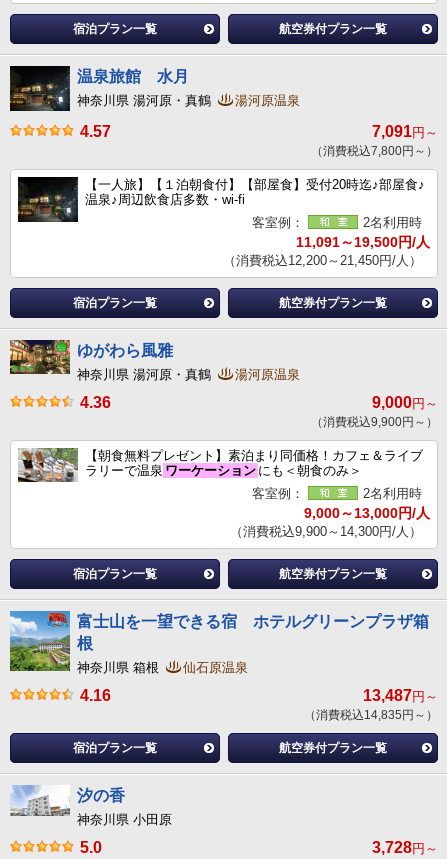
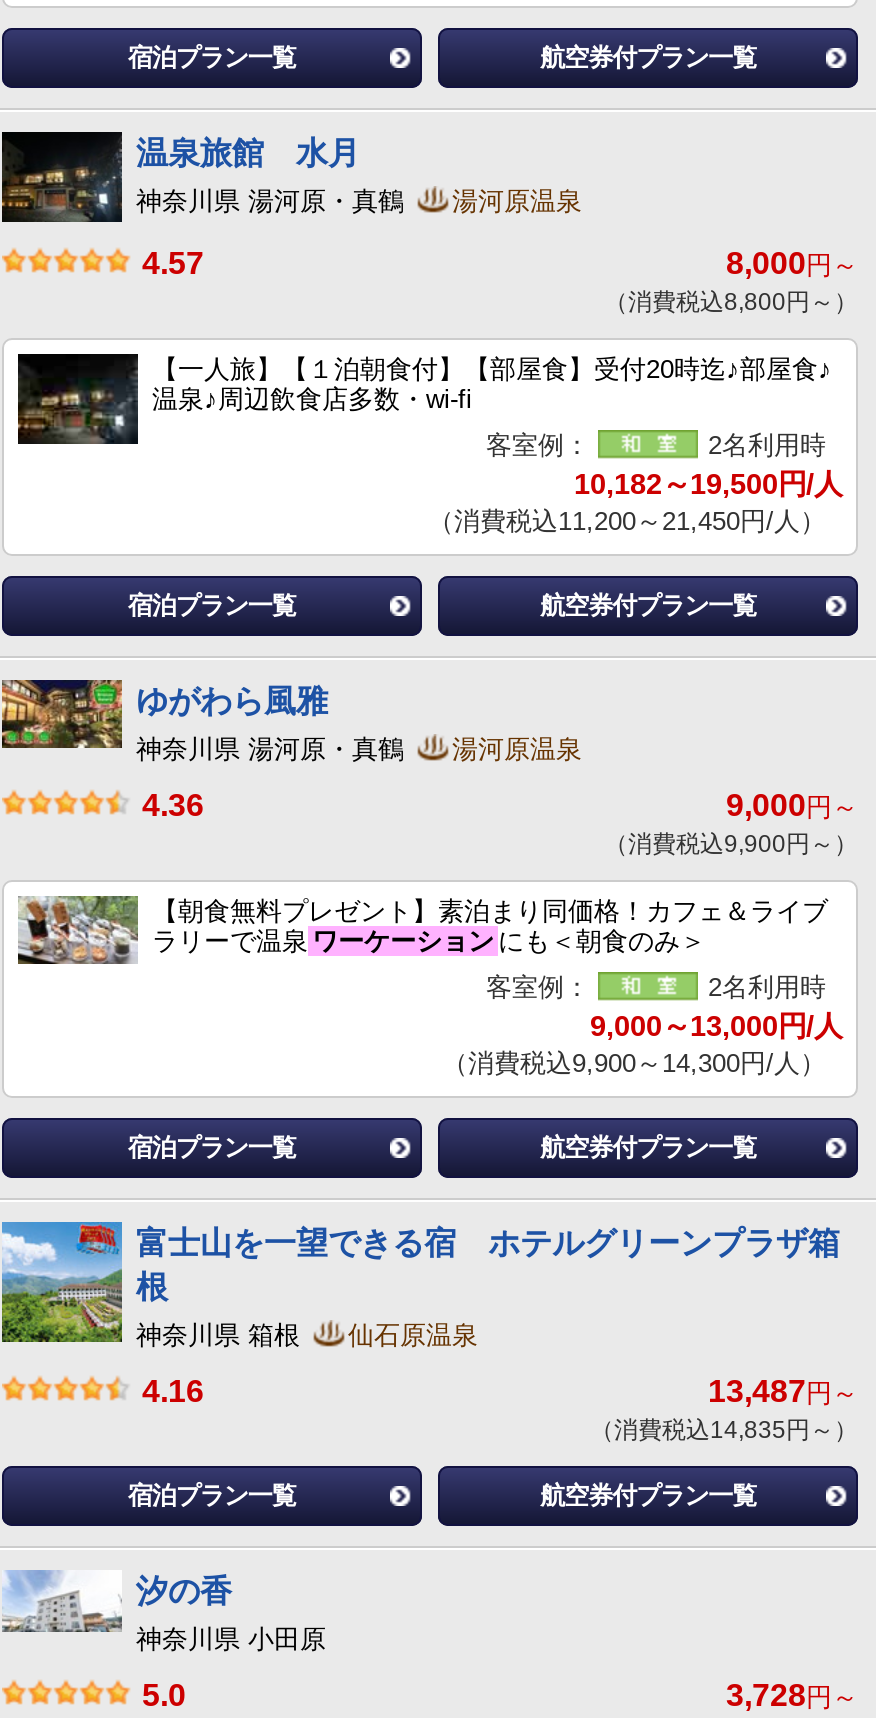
- 7,091円～
+ 8,000円～

- （消費税込7,800円～）
+ （消費税込8,800円～）

- 11,091～19,500円/人
+ 10,182～19,500円/人

- （消費税込12,200～21,450円/人）
+ （消費税込11,200～21,450円/人）
